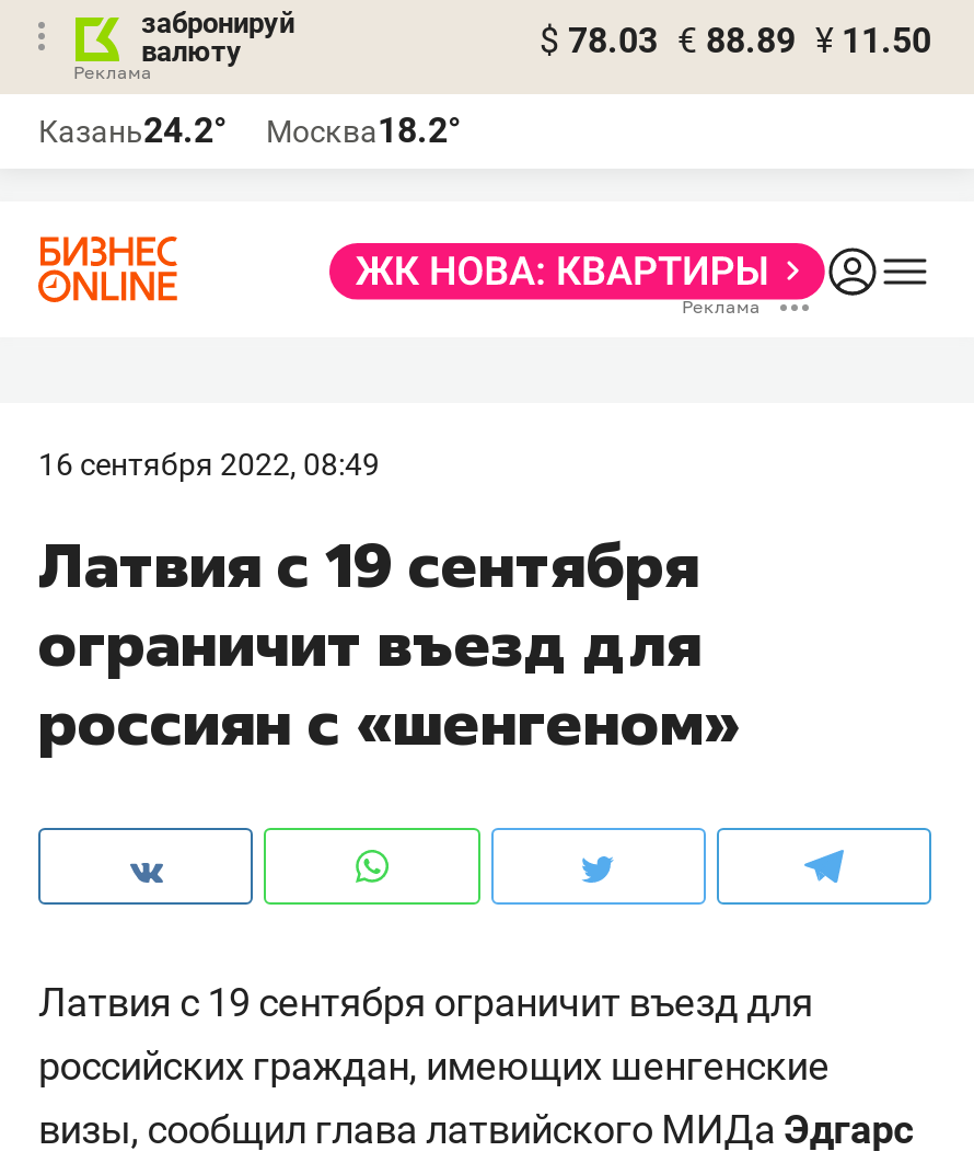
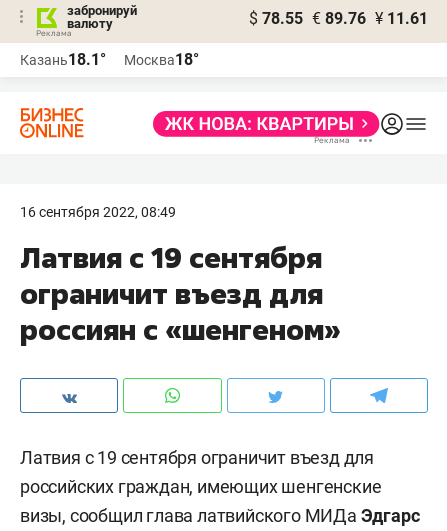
- $ 78.03 € 88.89 ¥ 11.50
+ $ 78.55 € 89.76 ¥ 11.61

- Казань24.2°
+ Казань18.1°

- Москва18.2°
+ Москва18°
